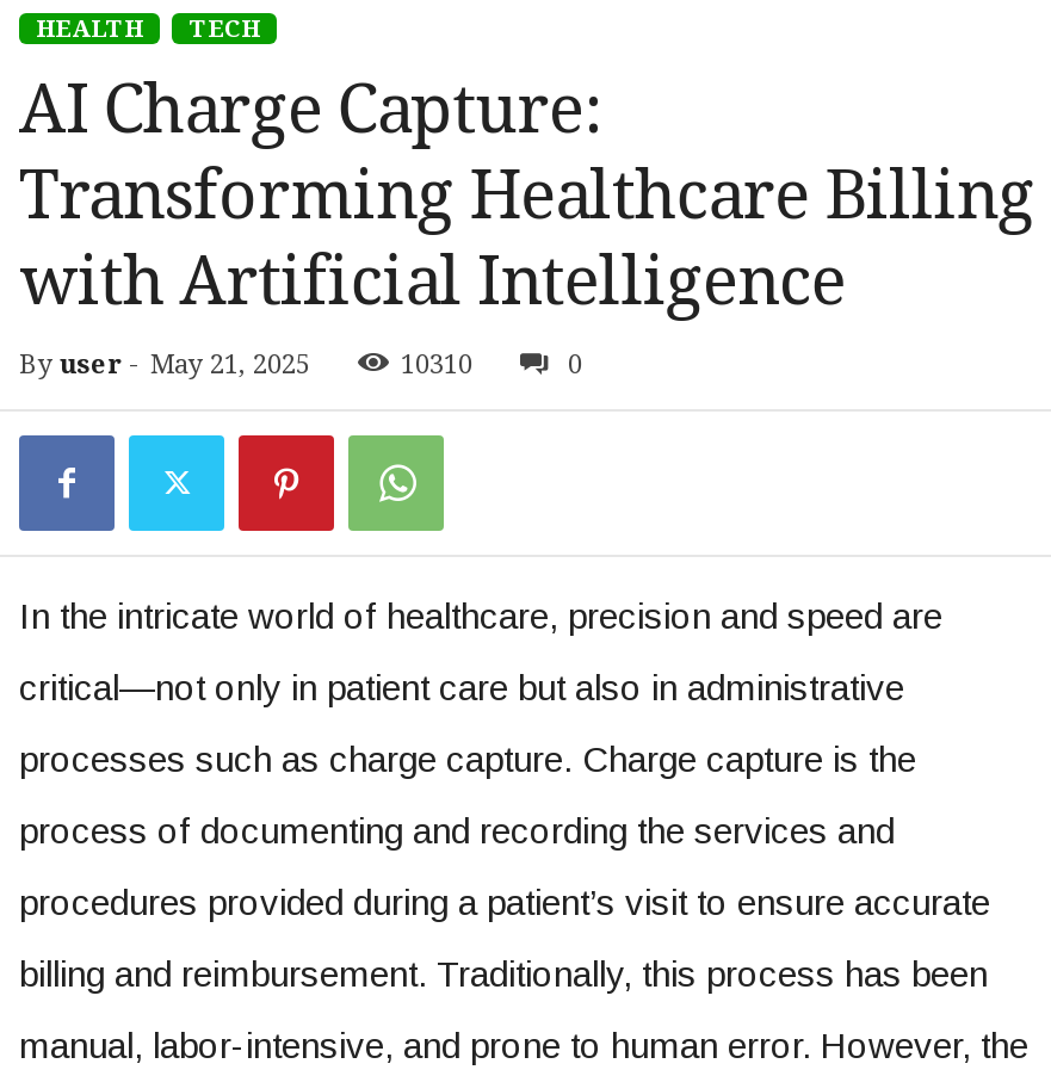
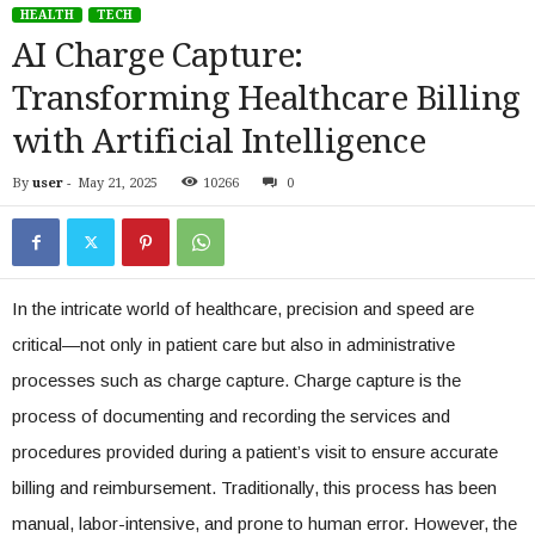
- 10310
+ 10266
